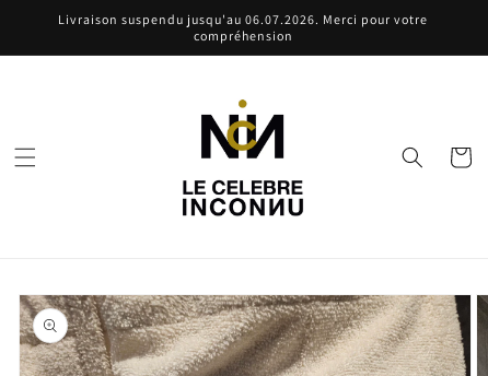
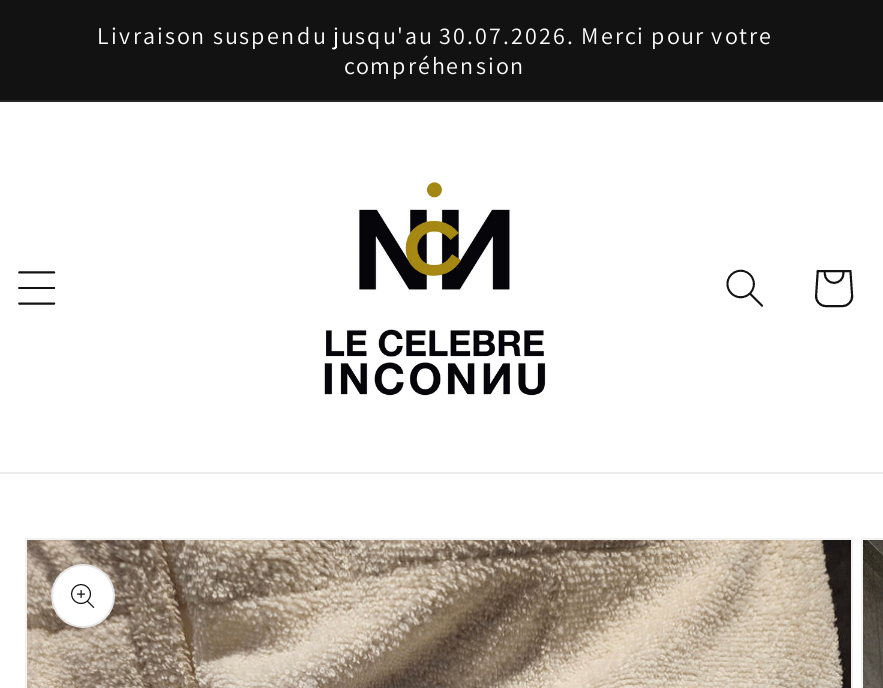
- Livraison suspendu jusqu'au 06.07.2026. Merci pour votre
+ Livraison suspendu jusqu'au 30.07.2026. Merci pour votre
